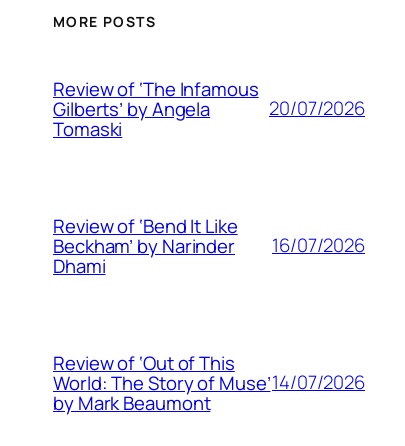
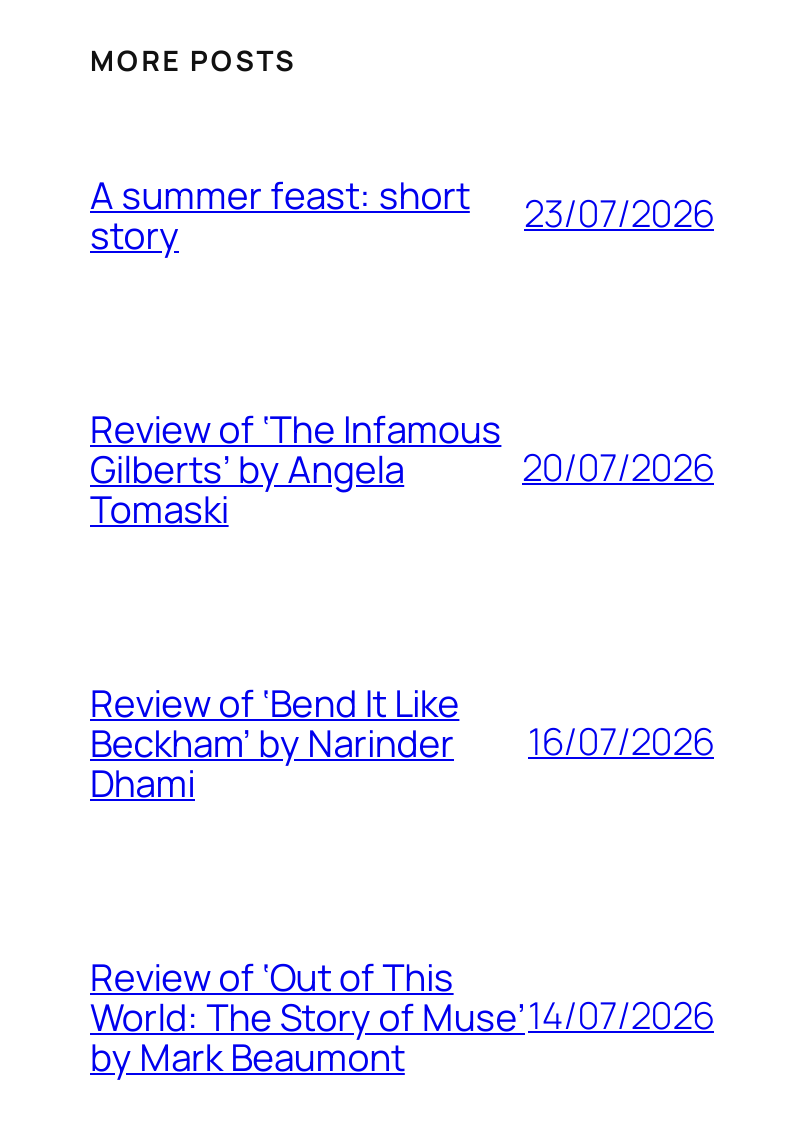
+ A summer feast: short
+ story
+ 23/07/2026
